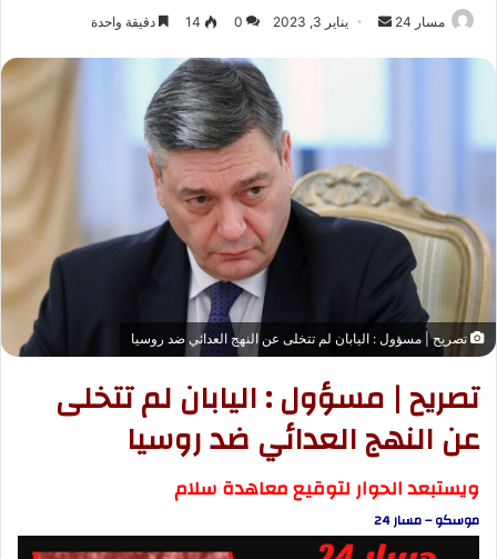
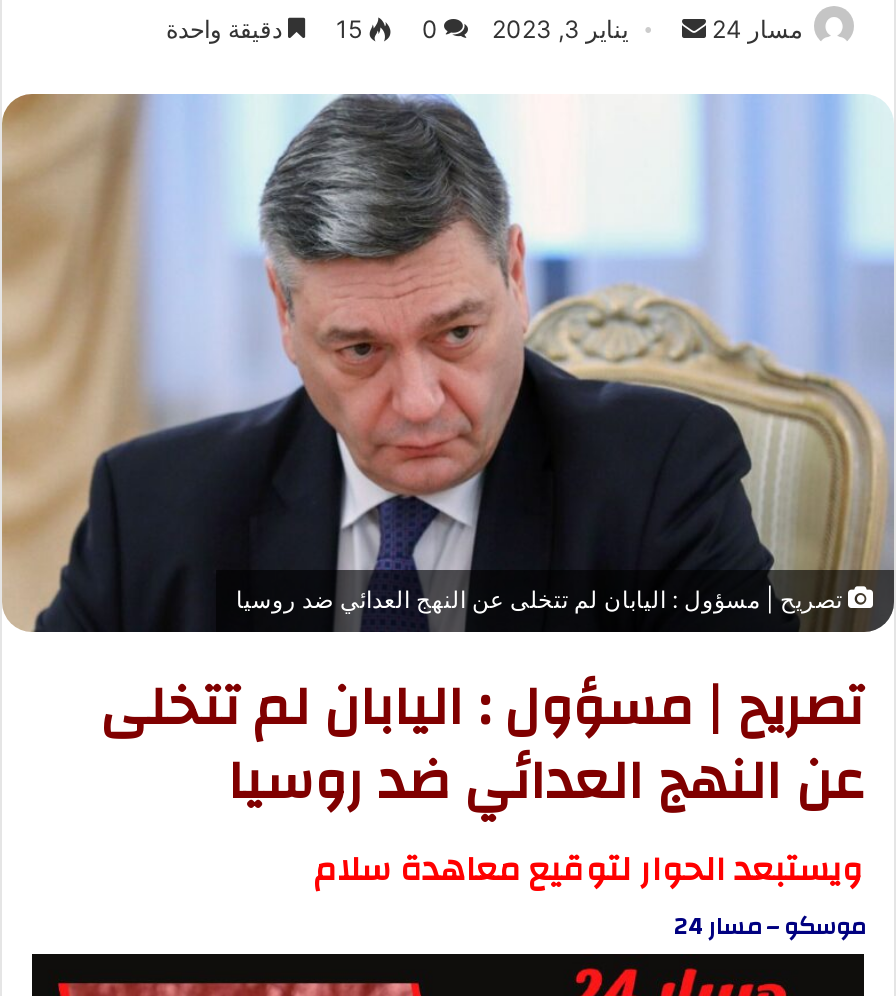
- 0 14 دقيقة واحدة
+ 0 15 دقيقة واحدة
